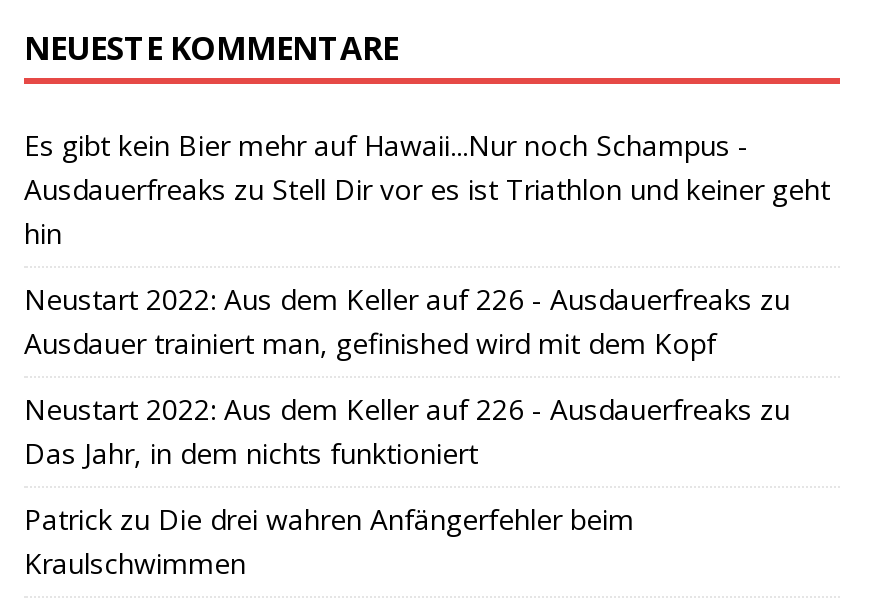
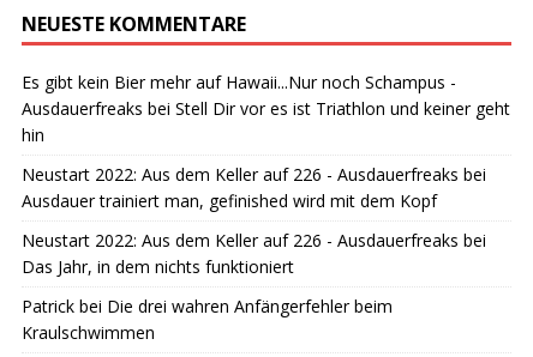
- Ausdauerfreaks zu Stell Dir vor es ist Triathlon und keiner geht
+ Ausdauerfreaks bei Stell Dir vor es ist Triathlon und keiner geht

- Neustart 2022: Aus dem Keller auf 226 - Ausdauerfreaks zu
+ Neustart 2022: Aus dem Keller auf 226 - Ausdauerfreaks bei

- Neustart 2022: Aus dem Keller auf 226 - Ausdauerfreaks zu
+ Neustart 2022: Aus dem Keller auf 226 - Ausdauerfreaks bei

- Patrick zu Die drei wahren Anfängerfehler beim
+ Patrick bei Die drei wahren Anfängerfehler beim
